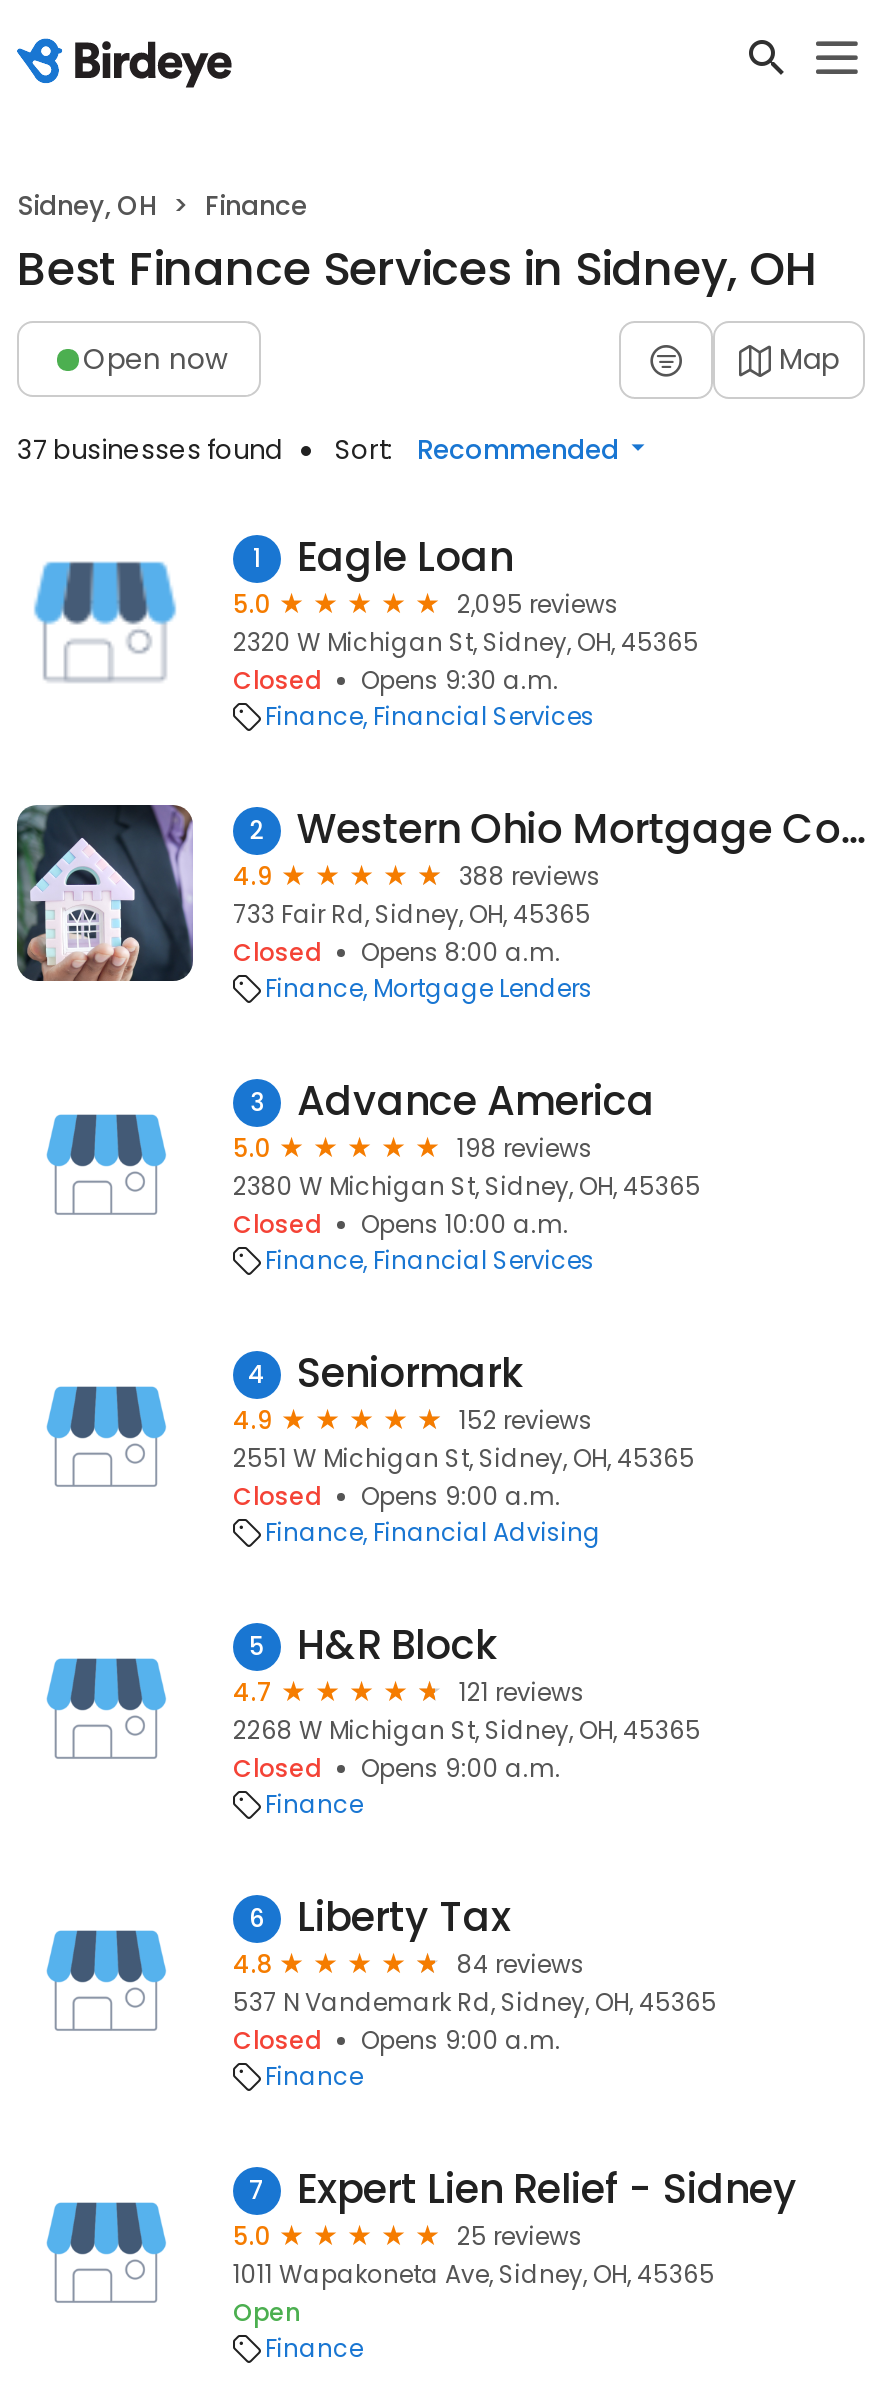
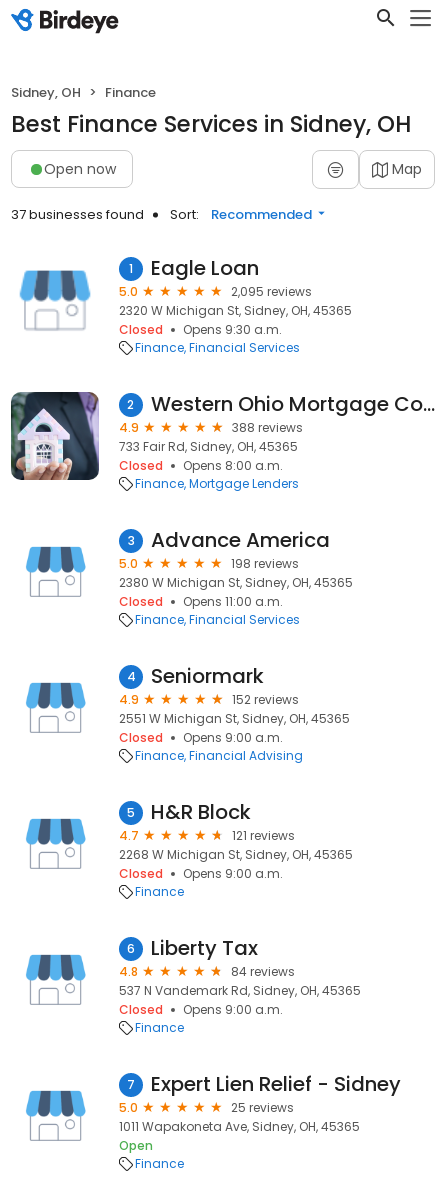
- Closed Opens 10:00 a.m.
+ Closed Opens 11:00 a.m.
